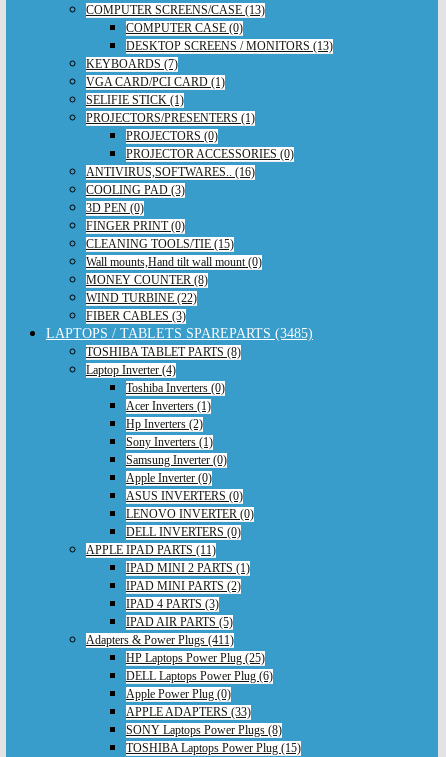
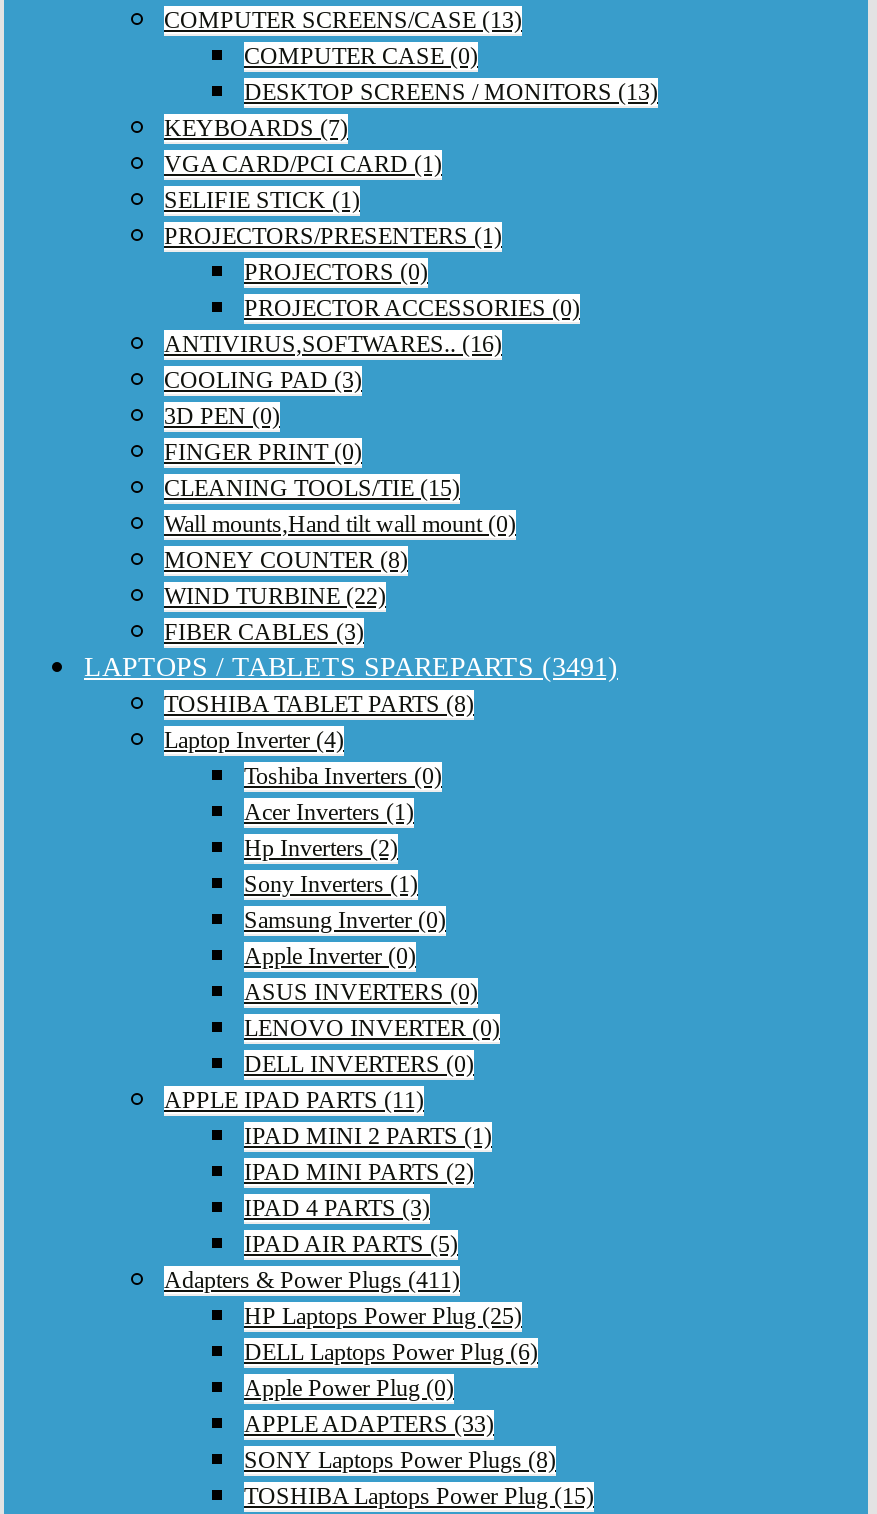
- LAPTOPS / TABLETS SPAREPARTS (3485)
+ LAPTOPS / TABLETS SPAREPARTS (3491)
